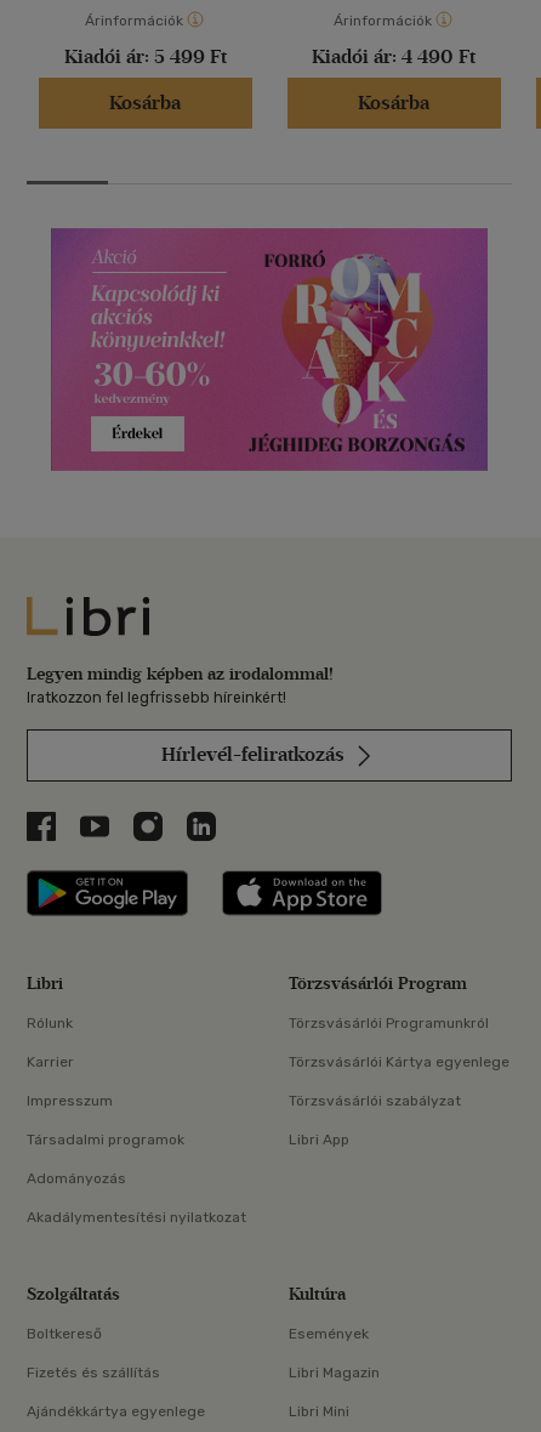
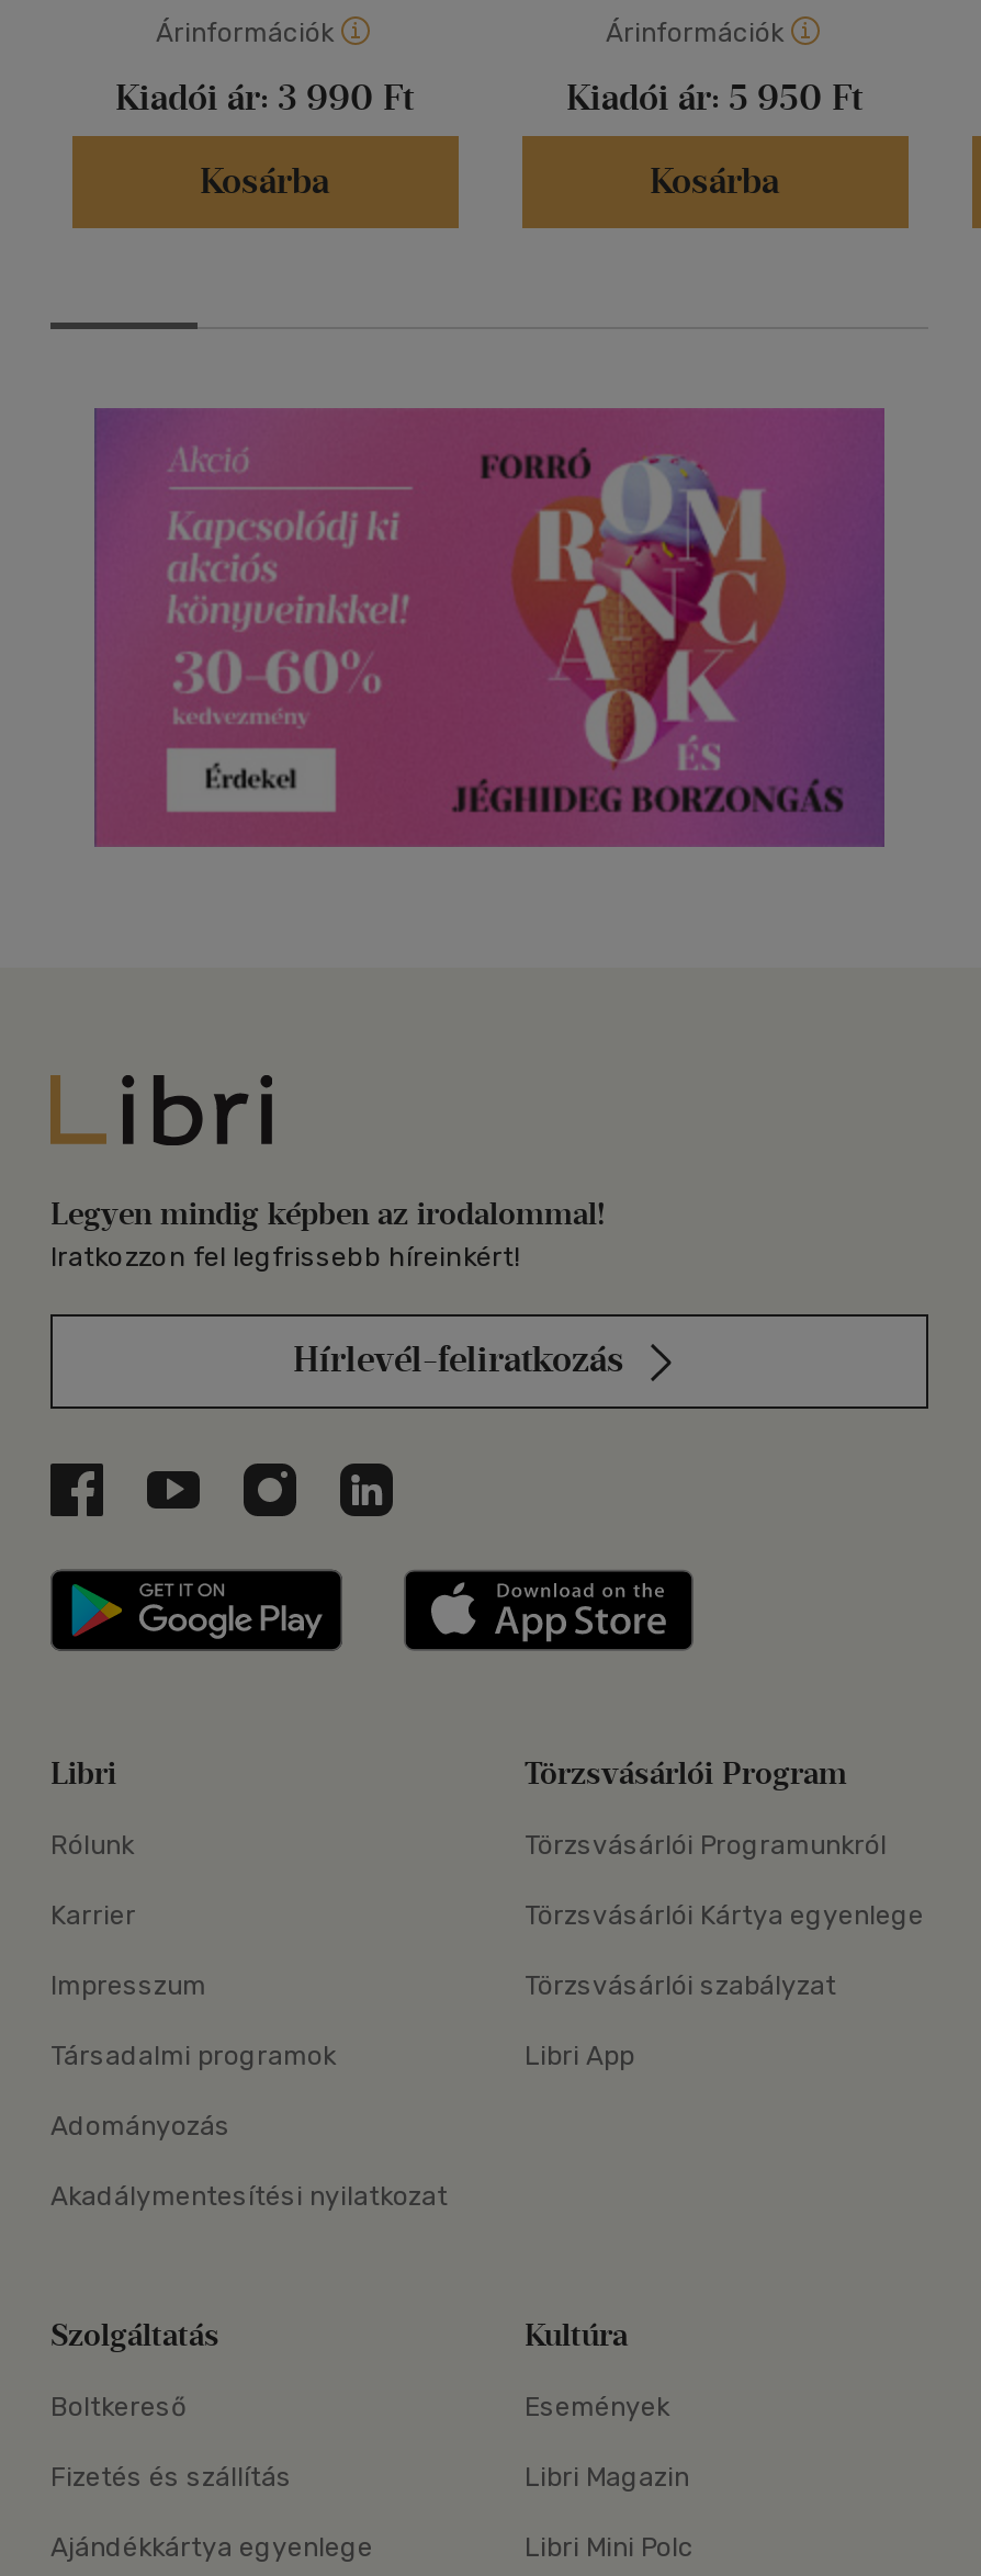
- Kiadói ár: 5 499 Ft
+ Kiadói ár: 3 990 Ft

- Kiadói ár: 4 490 Ft
+ Kiadói ár: 5 950 Ft

- Libri Mini
+ Libri Mini Polc
